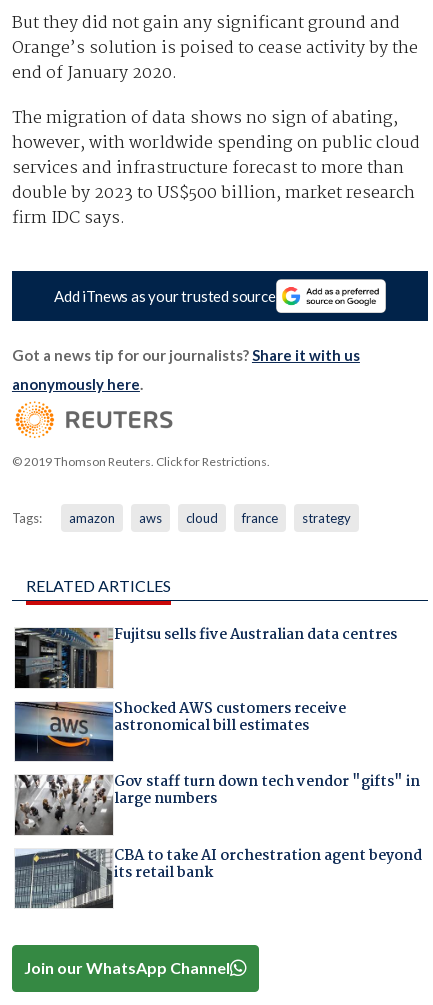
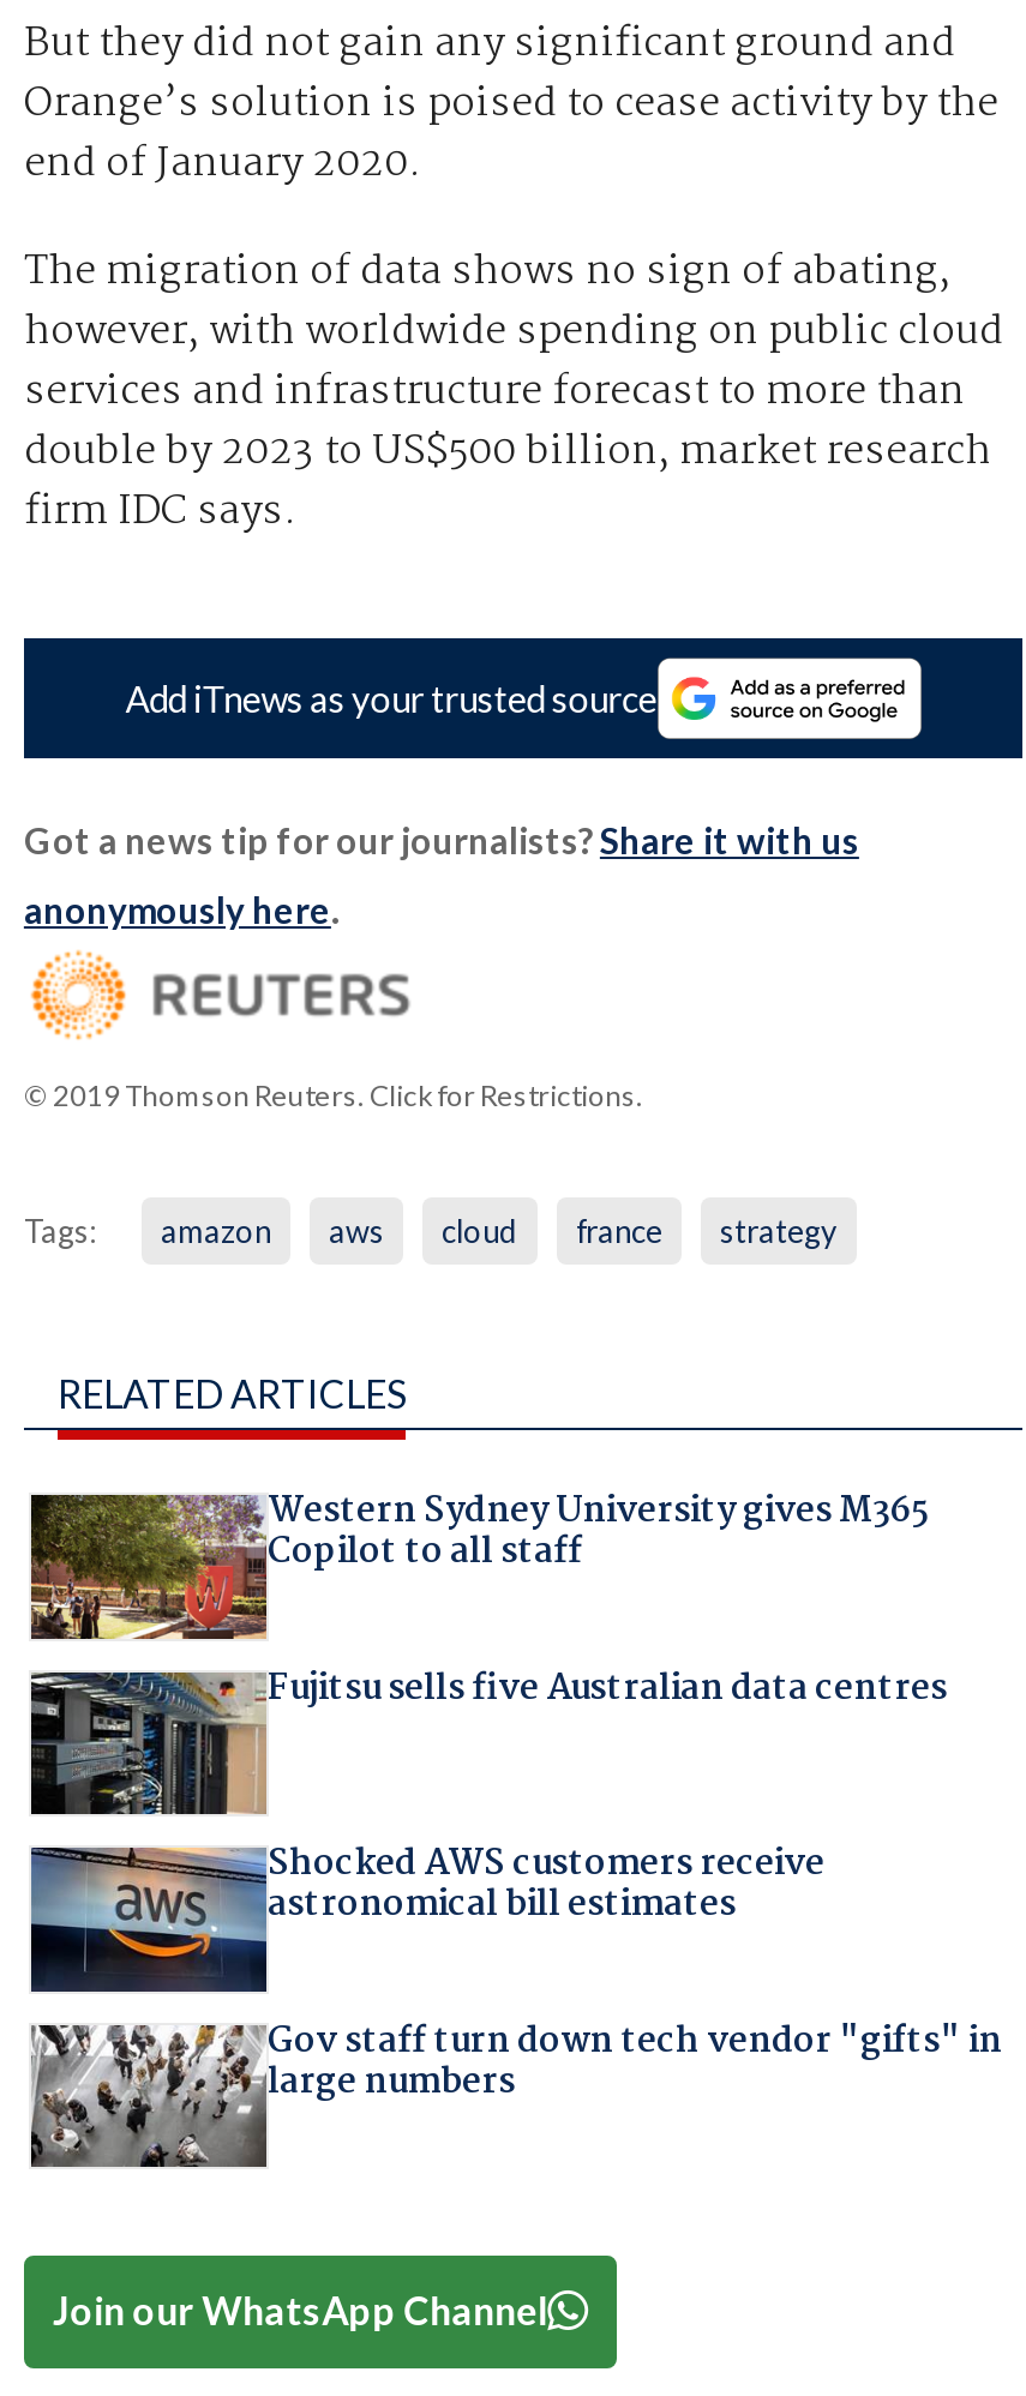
+ [image]
+ Western Sydney University gives M365
+ Copilot to all staff

moved down: [image] | Fujitsu sells five Australian data centres | Shocked AWS customers receive | astronomical bill estimates | Gov staff turn down tech vendor "gifts" in | large numbers

- [image]
- CBA to take AI orchestration agent beyond
- its retail bank
